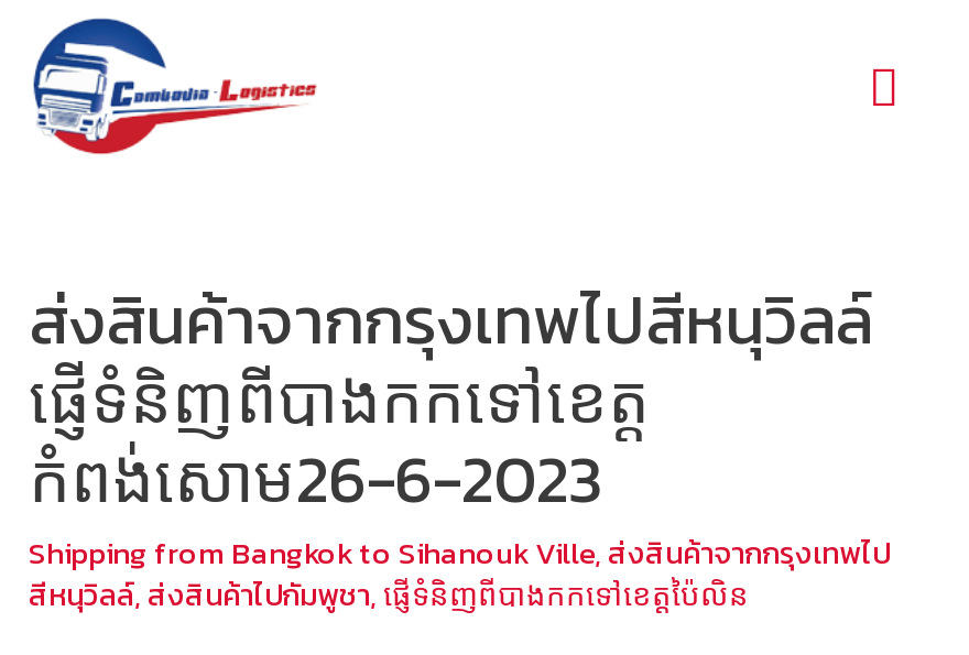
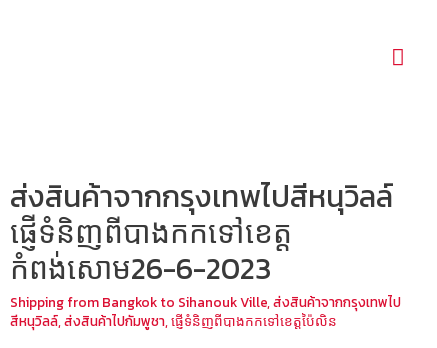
- [image]
